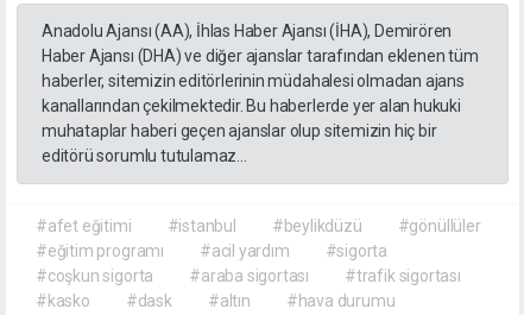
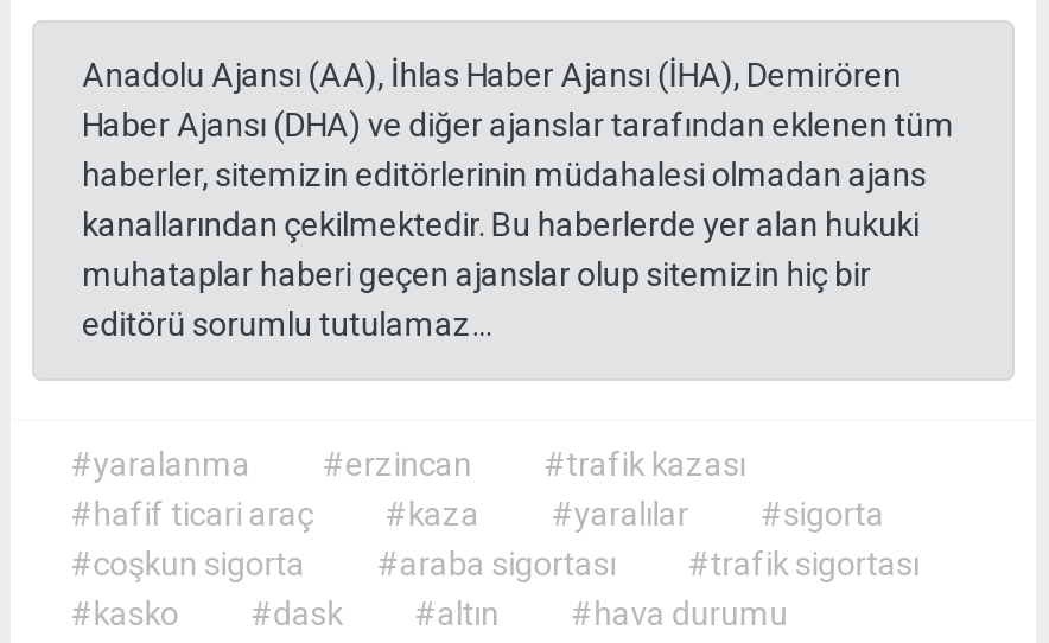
- #afet eğitimi
- #istanbul
- #beylikdüzü
- #gönüllüler
- #eğitim programı
- #acil yardım
+ #yaralanma
+ #erzincan
+ #trafik kazası
+ #hafif ticari araç
+ #kaza
+ #yaralılar
